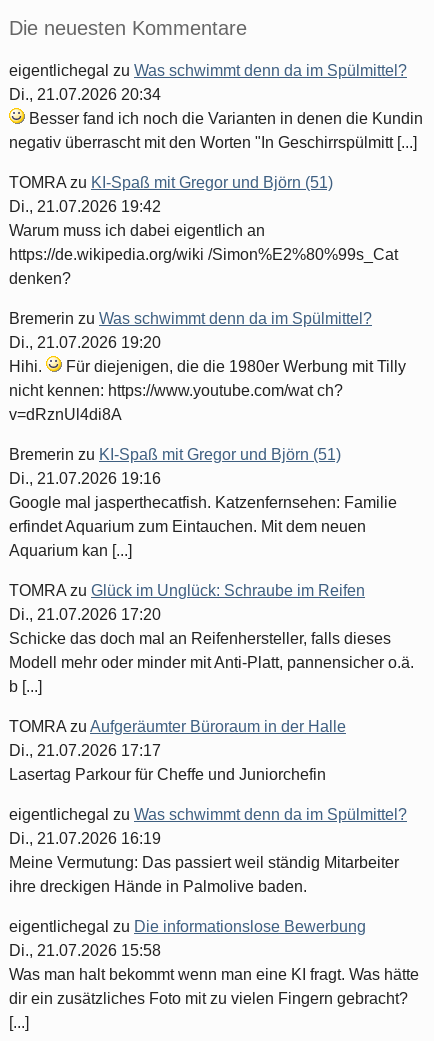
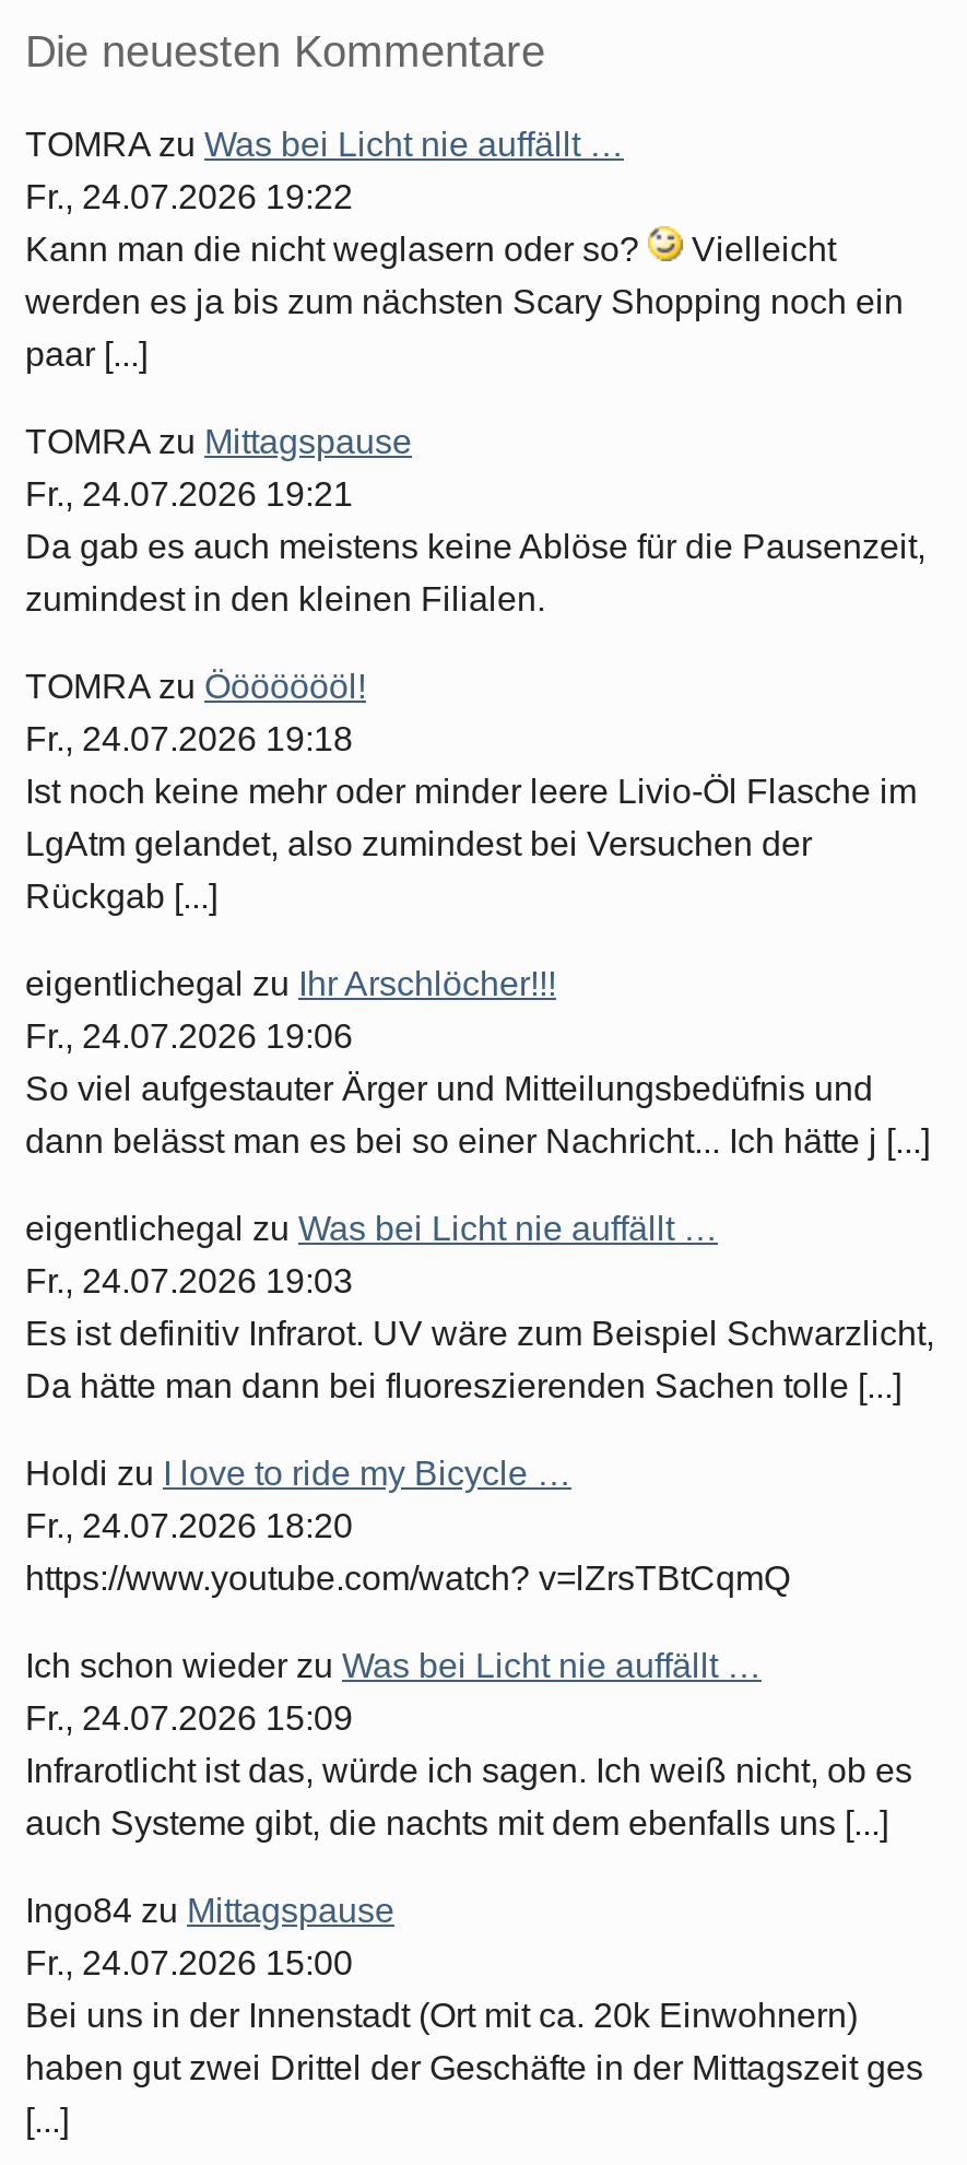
- eigentlichegal zu Was schwimmt denn da im Spülmittel?
- Di., 21.07.2026 20:34
- Besser fand ich noch die Varianten in denen die Kundin
- negativ überrascht mit den Worten "In Geschirrspülmitt [...]
+ TOMRA zu Was bei Licht nie auffällt …
+ Fr., 24.07.2026 19:22
+ Kann man die nicht weglasern oder so?
+ Vielleicht
+ werden es ja bis zum nächsten Scary Shopping noch ein
+ paar [...]

- TOMRA zu KI-Spaß mit Gregor und Björn (51)
- Di., 21.07.2026 19:42
- Warum muss ich dabei eigentlich an
- https://de.wikipedia.org/wiki /Simon%E2%80%99s_Cat
- denken?
+ TOMRA zu Mittagspause
+ Fr., 24.07.2026 19:21
+ Da gab es auch meistens keine Ablöse für die Pausenzeit,
+ zumindest in den kleinen Filialen.

- Bremerin zu Was schwimmt denn da im Spülmittel?
- Di., 21.07.2026 19:20
- Hihi.
- Für diejenigen, die die 1980er Werbung mit Tilly
- nicht kennen: https://www.youtube.com/wat ch?
- v=dRznUl4di8A
+ TOMRA zu Öööööööl!
+ Fr., 24.07.2026 19:18
+ Ist noch keine mehr oder minder leere Livio-Öl Flasche im
+ LgAtm gelandet, also zumindest bei Versuchen der
+ Rückgab [...]

- Bremerin zu KI-Spaß mit Gregor und Björn (51)
- Di., 21.07.2026 19:16
- Google mal jasperthecatfish. Katzenfernsehen: Familie
- erfindet Aquarium zum Eintauchen. Mit dem neuen
- Aquarium kan [...]
+ eigentlichegal zu Ihr Arschlöcher!!!
+ Fr., 24.07.2026 19:06
+ So viel aufgestauter Ärger und Mitteilungsbedüfnis und
+ dann belässt man es bei so einer Nachricht... Ich hätte j [...]

- TOMRA zu Glück im Unglück: Schraube im Reifen
- Di., 21.07.2026 17:20
- Schicke das doch mal an Reifenhersteller, falls dieses
- Modell mehr oder minder mit Anti-Platt, pannensicher o.ä.
- b [...]
+ eigentlichegal zu Was bei Licht nie auffällt …
+ Fr., 24.07.2026 19:03
+ Es ist definitiv Infrarot. UV wäre zum Beispiel Schwarzlicht,
+ Da hätte man dann bei fluoreszierenden Sachen tolle [...]

- TOMRA zu Aufgeräumter Büroraum in der Halle
- Di., 21.07.2026 17:17
- Lasertag Parkour für Cheffe und Juniorchefin
+ Holdi zu I love to ride my Bicycle …
+ Fr., 24.07.2026 18:20
+ https://www.youtube.com/watch? v=lZrsTBtCqmQ

- eigentlichegal zu Was schwimmt denn da im Spülmittel?
- Di., 21.07.2026 16:19
- Meine Vermutung: Das passiert weil ständig Mitarbeiter
- ihre dreckigen Hände in Palmolive baden.
+ Ich schon wieder zu Was bei Licht nie auffällt …
+ Fr., 24.07.2026 15:09
+ Infrarotlicht ist das, würde ich sagen. Ich weiß nicht, ob es
+ auch Systeme gibt, die nachts mit dem ebenfalls uns [...]

- eigentlichegal zu Die informationslose Bewerbung
- Di., 21.07.2026 15:58
- Was man halt bekommt wenn man eine KI fragt. Was hätte
- dir ein zusätzliches Foto mit zu vielen Fingern gebracht?
+ Ingo84 zu Mittagspause
+ Fr., 24.07.2026 15:00
+ Bei uns in der Innenstadt (Ort mit ca. 20k Einwohnern)
+ haben gut zwei Drittel der Geschäfte in der Mittagszeit ges
